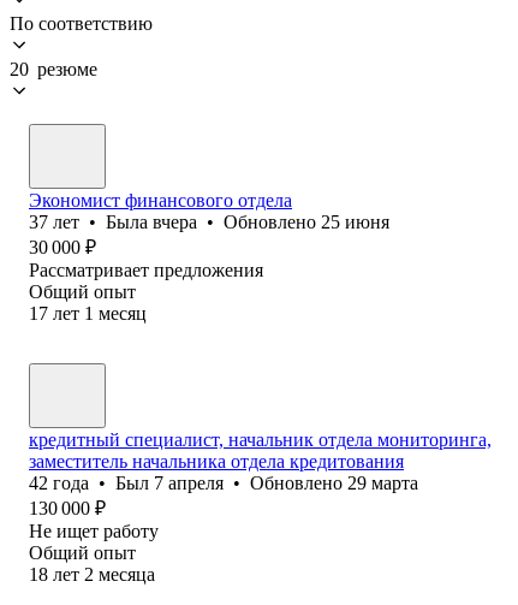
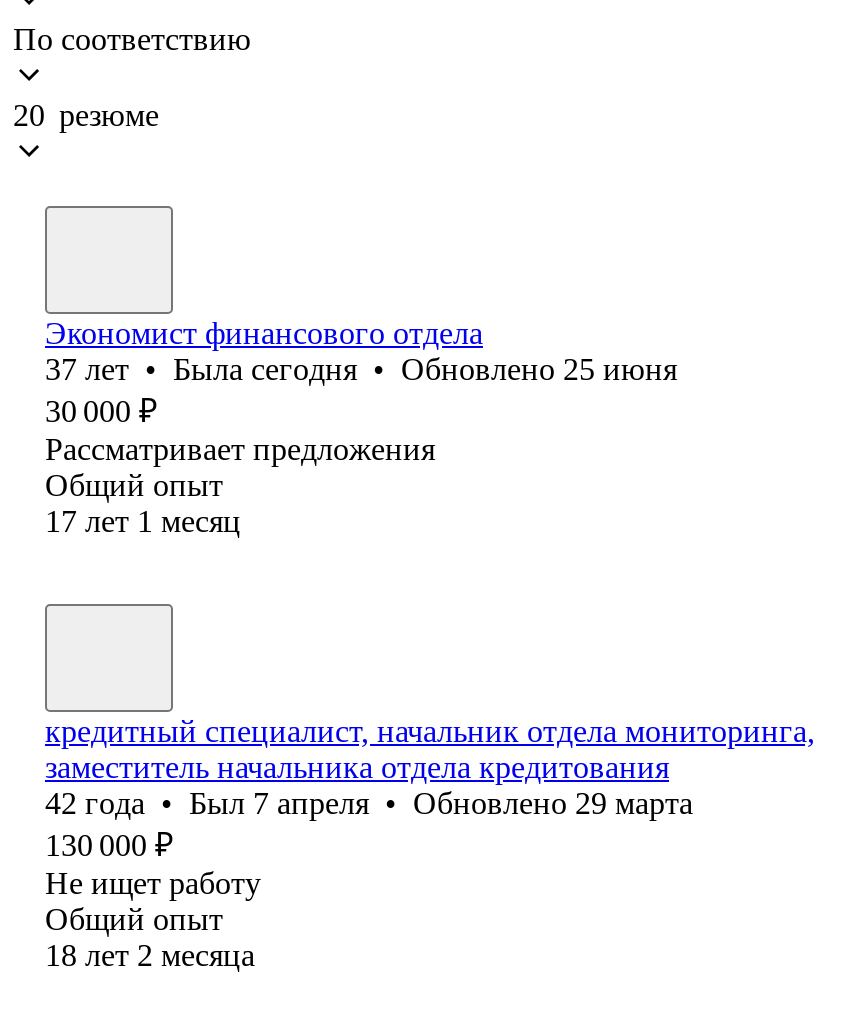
- 37 лет • Была вчера • Обновлено 25 июня
+ 37 лет • Была сегодня • Обновлено 25 июня
